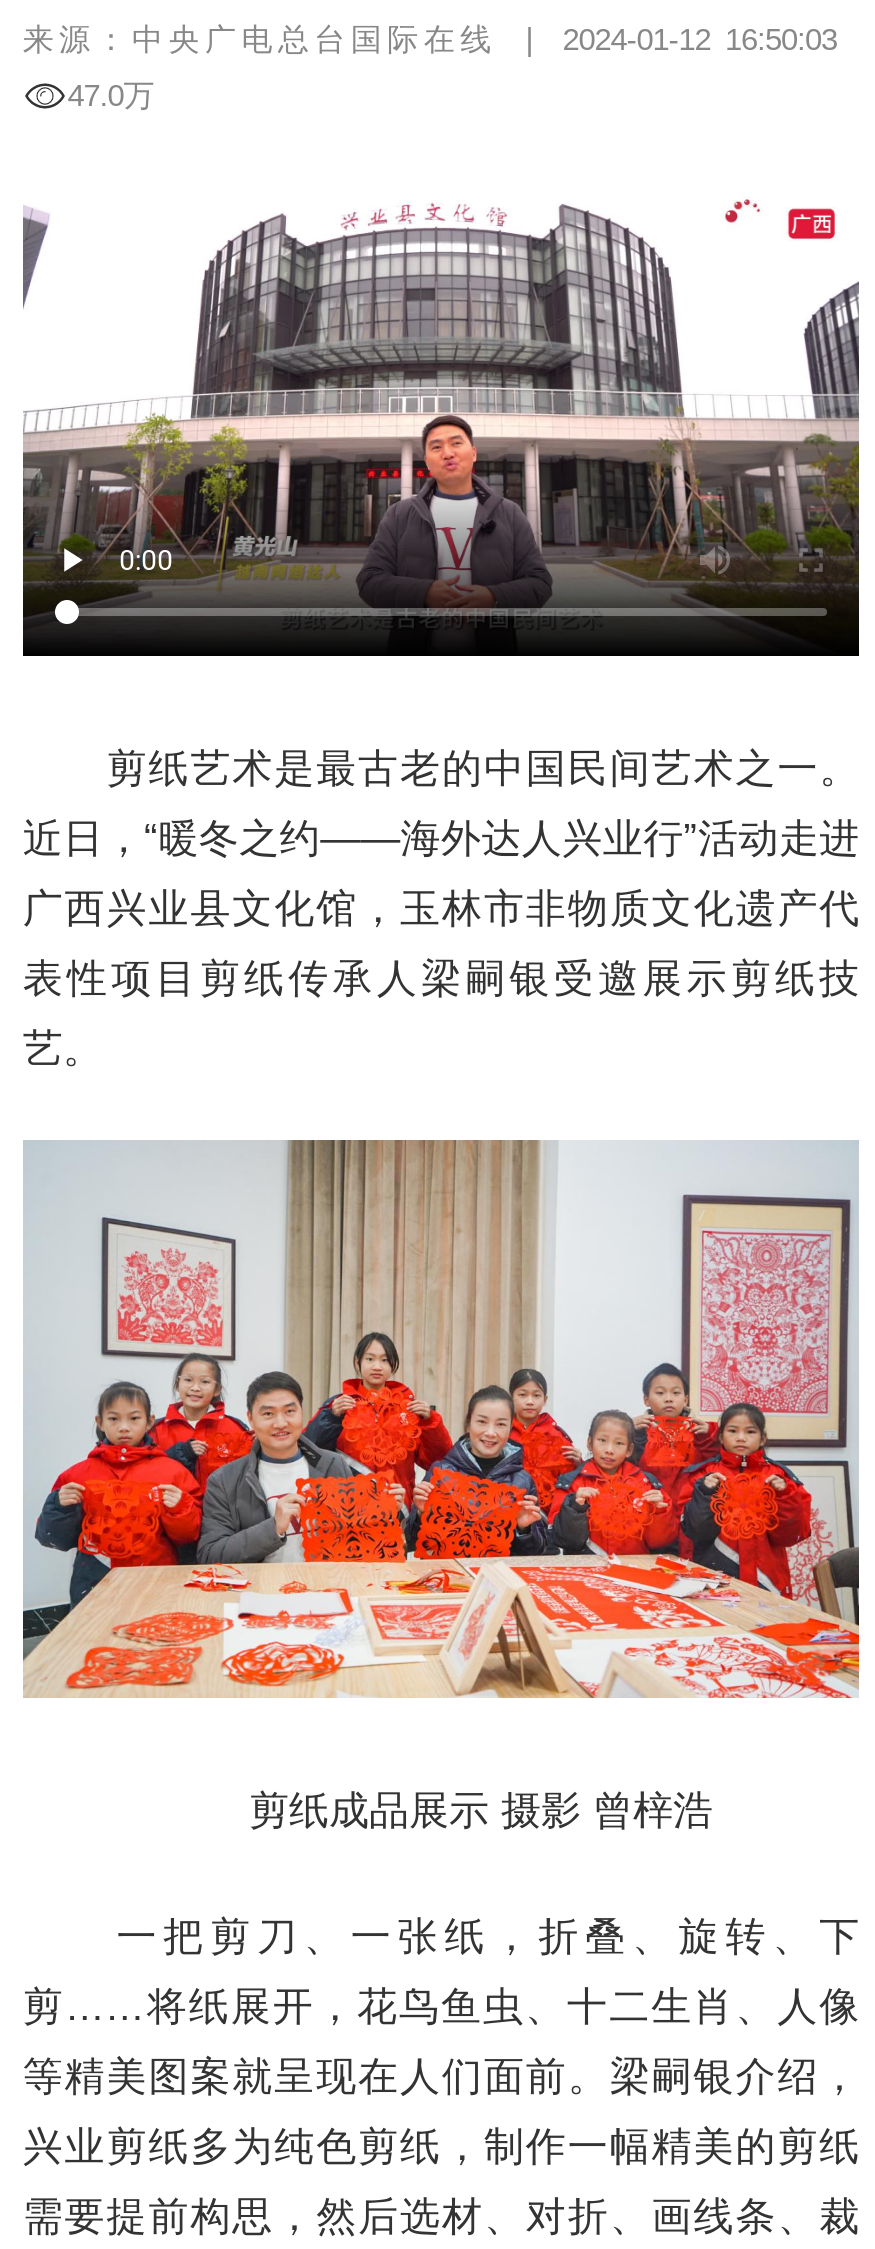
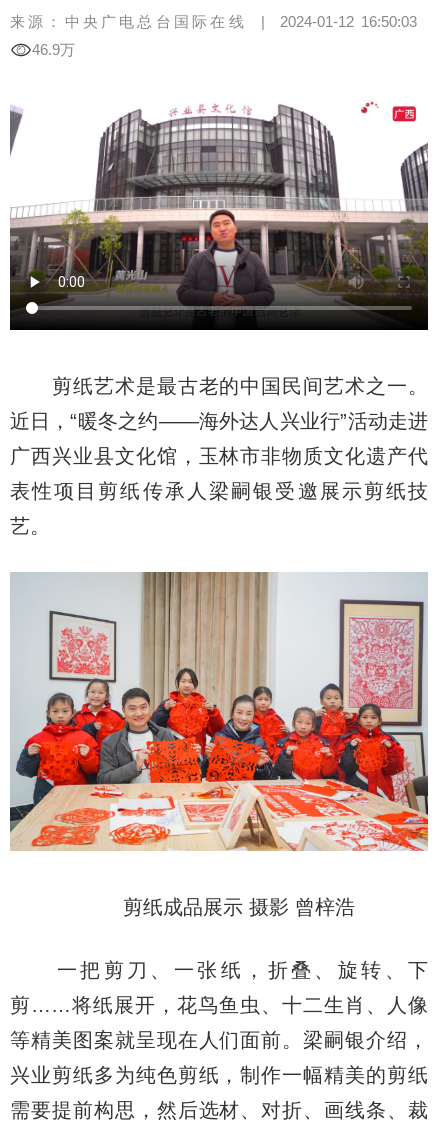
- 47.0万
+ 46.9万
